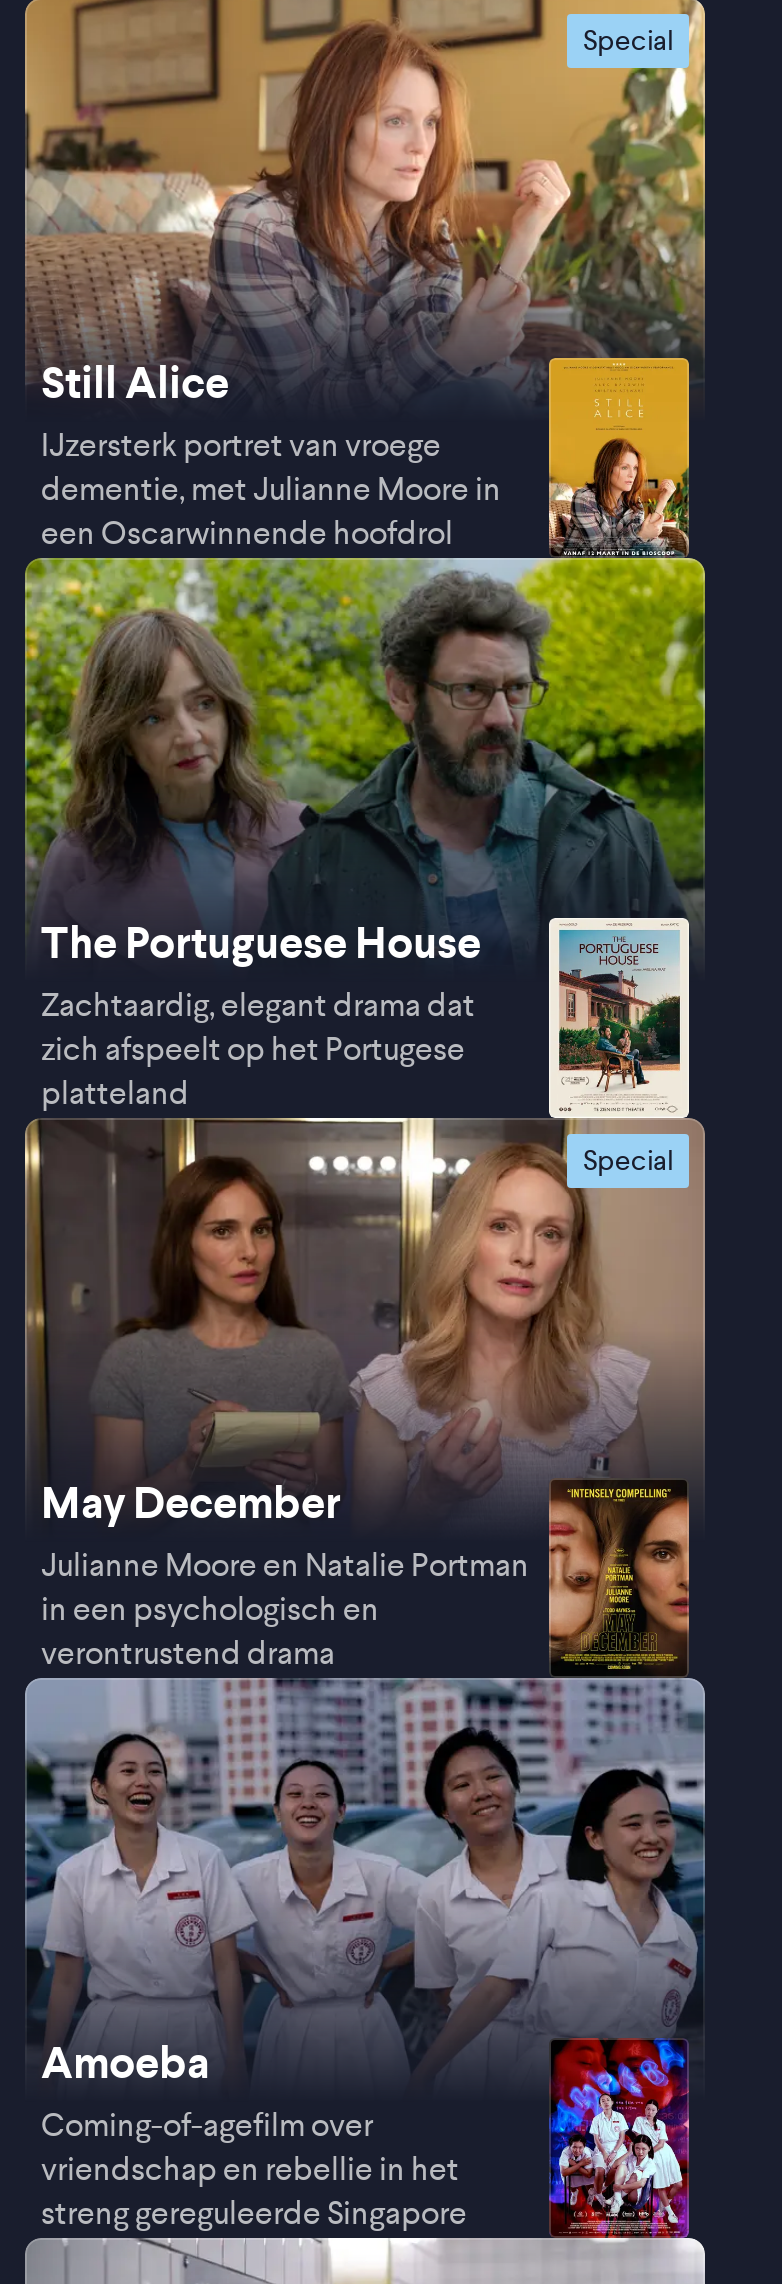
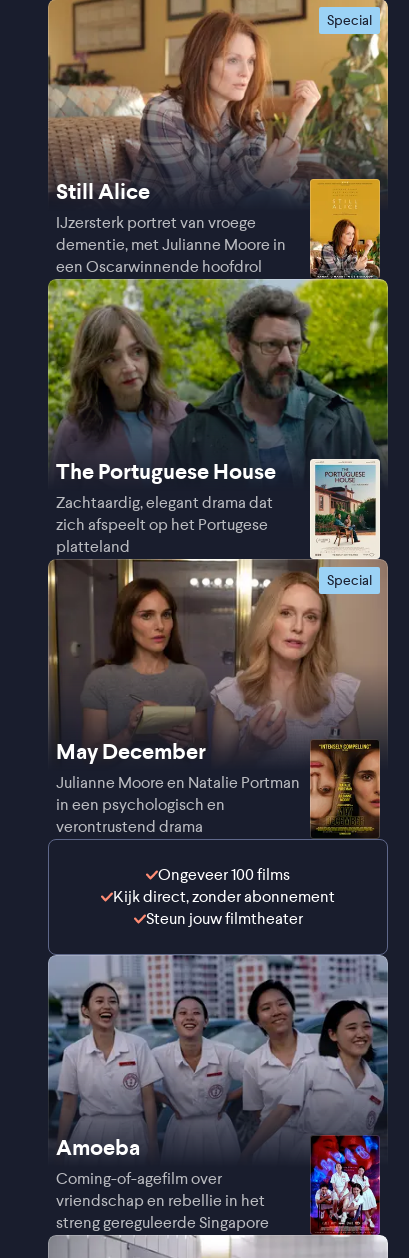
+ [image]
+ Ongeveer 100 films
+ Kijk direct, zonder abonnement
+ Steun jouw filmtheater
